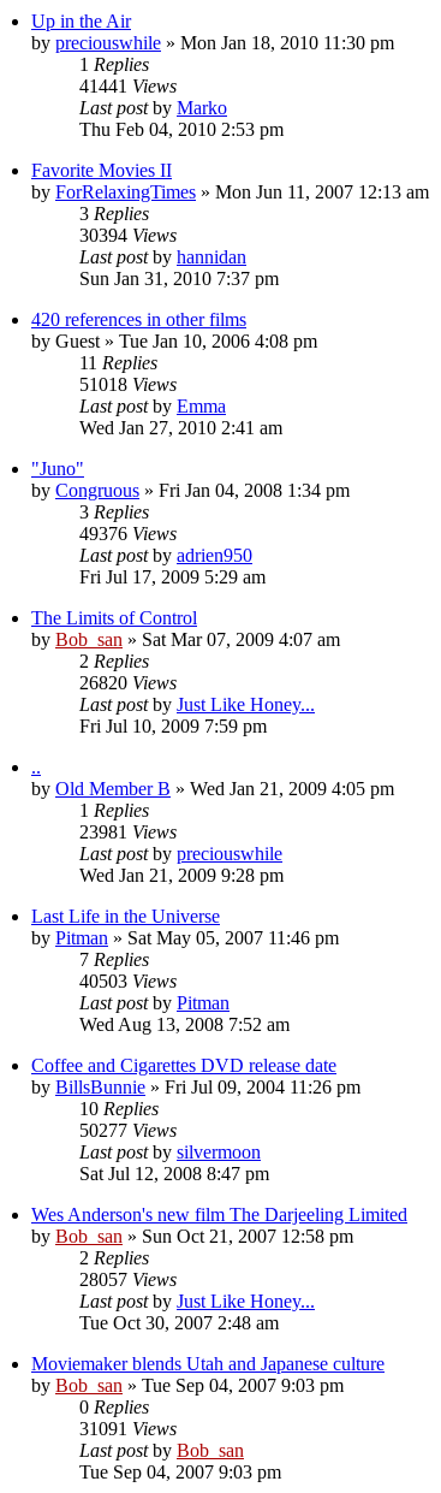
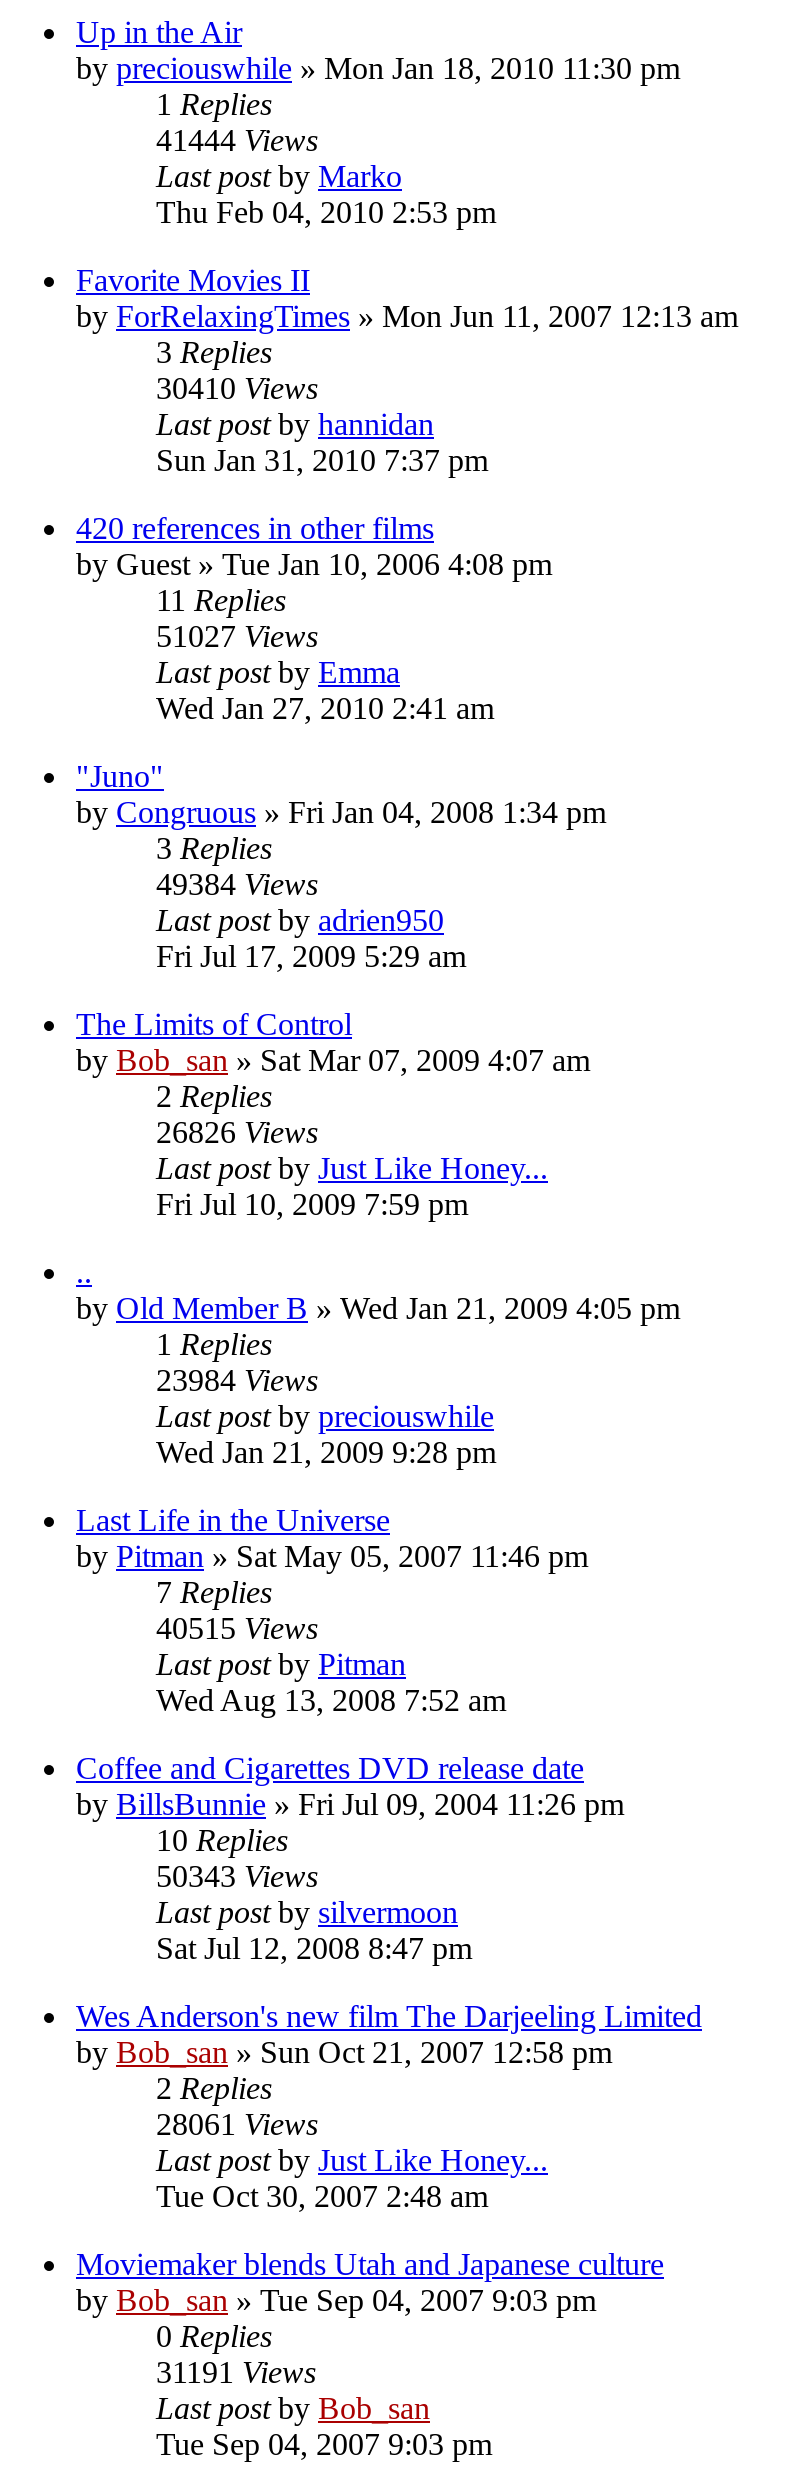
- 41441 Views
+ 41444 Views

- 30394 Views
+ 30410 Views

- 51018 Views
+ 51027 Views

- 49376 Views
+ 49384 Views

- 26820 Views
+ 26826 Views

- 23981 Views
+ 23984 Views

- 40503 Views
+ 40515 Views

- 50277 Views
+ 50343 Views

- 28057 Views
+ 28061 Views

- 31091 Views
+ 31191 Views
